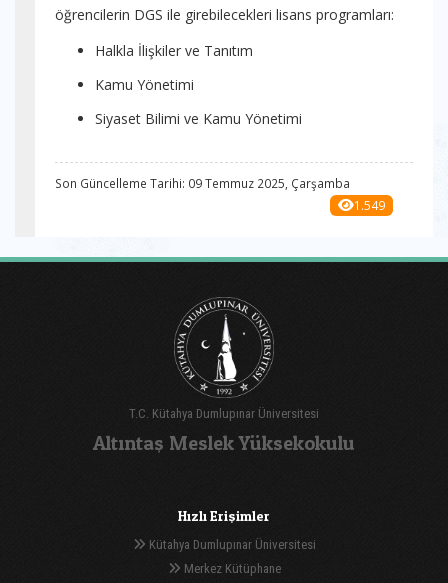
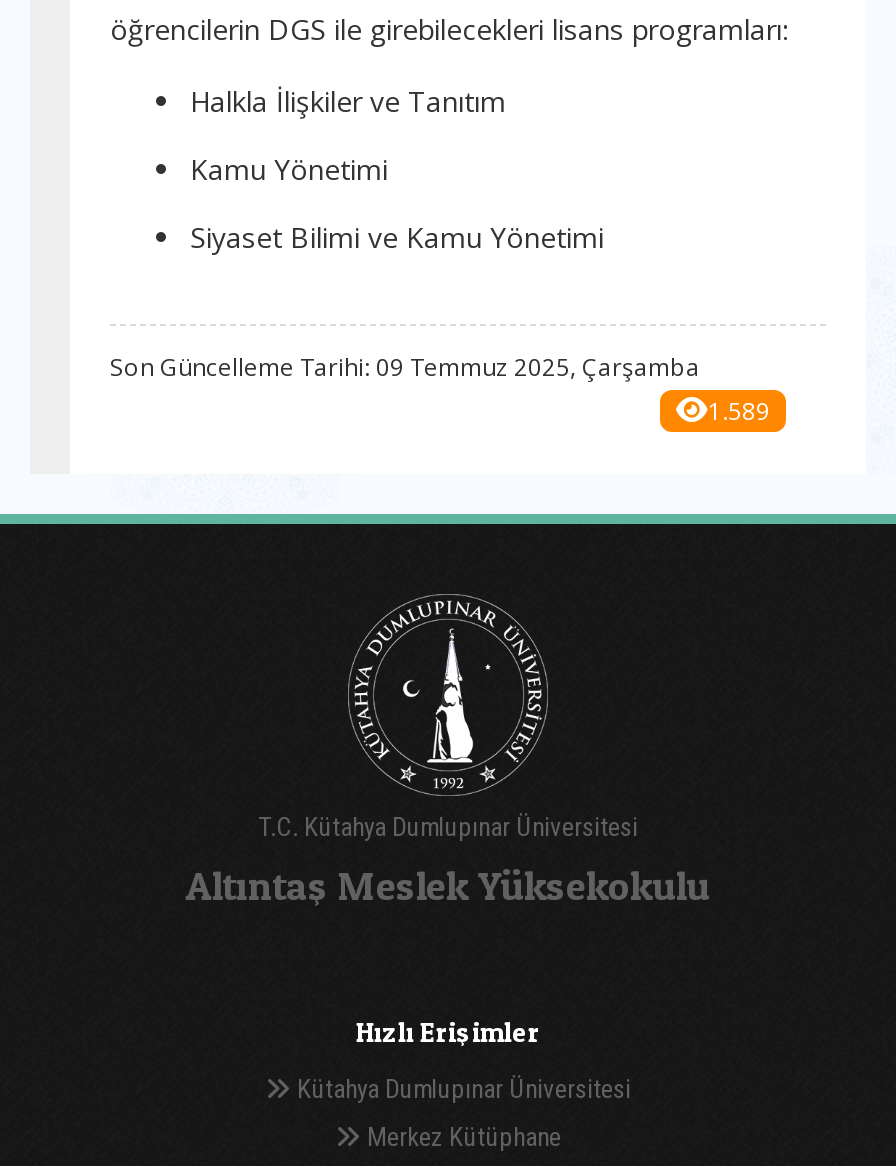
- 1.549
+ 1.589
